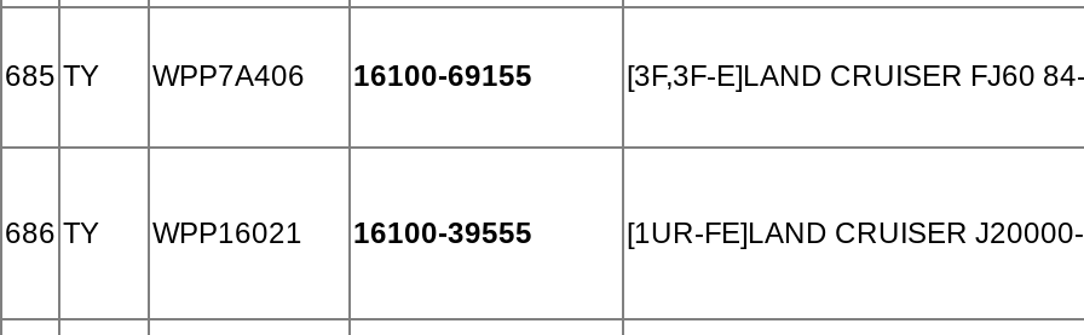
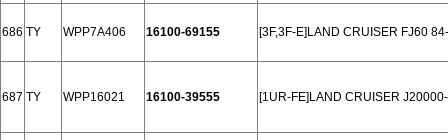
- 685 TY WPP7A406 16100-69155
+ 686 TY WPP7A406 16100-69155

- 686 TY WPP16021 16100-39555
+ 687 TY WPP16021 16100-39555
